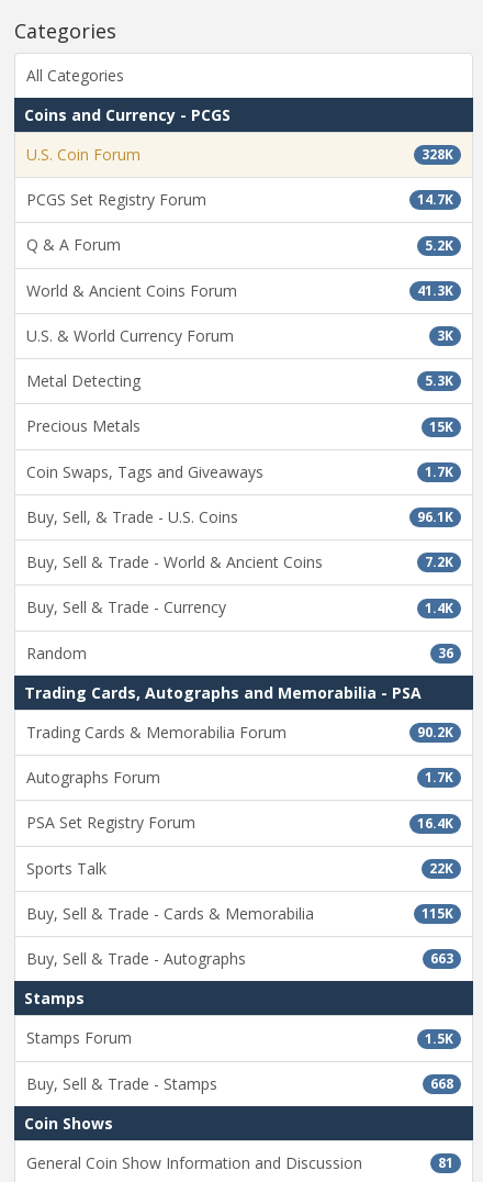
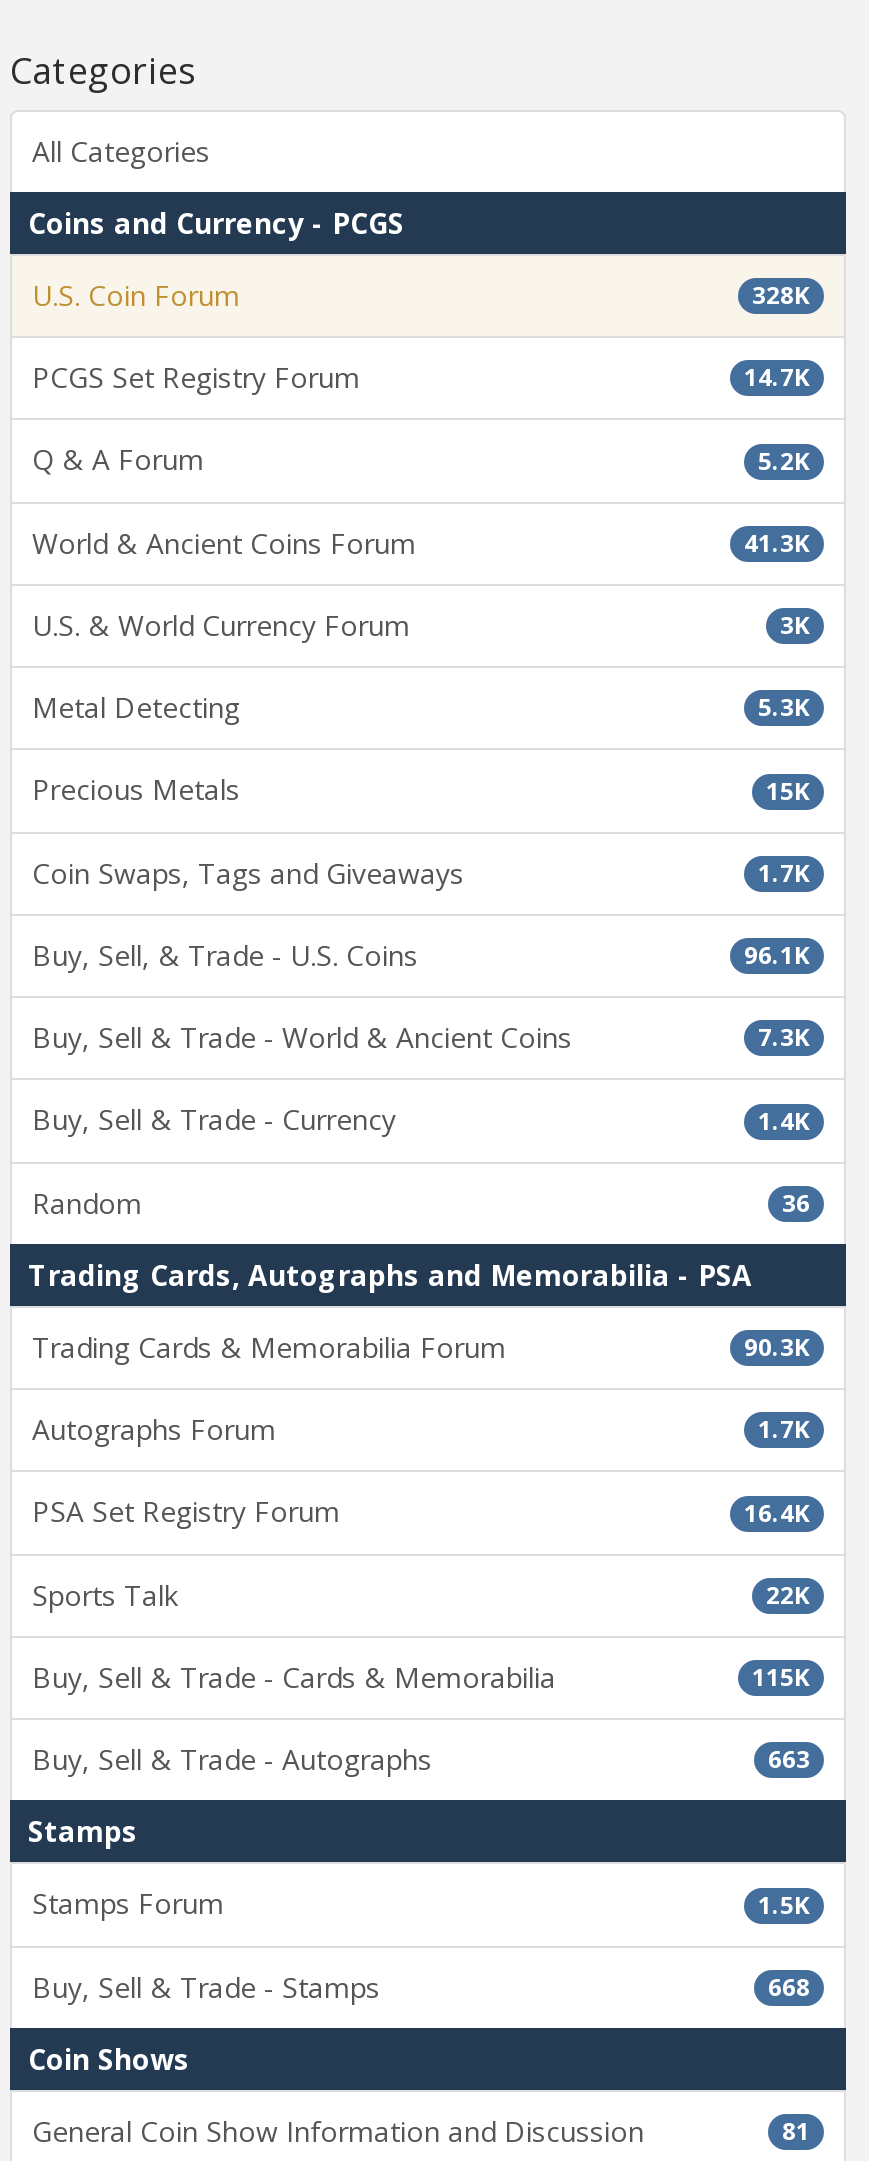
- 7.2K
+ 7.3K

- 90.2K
+ 90.3K
